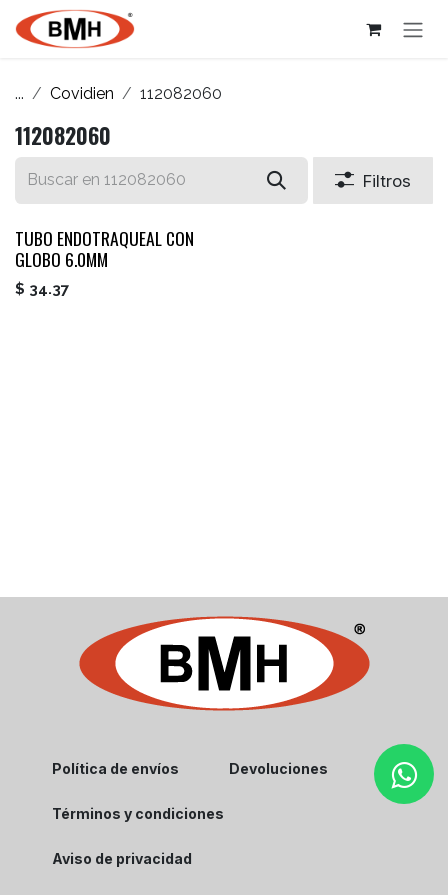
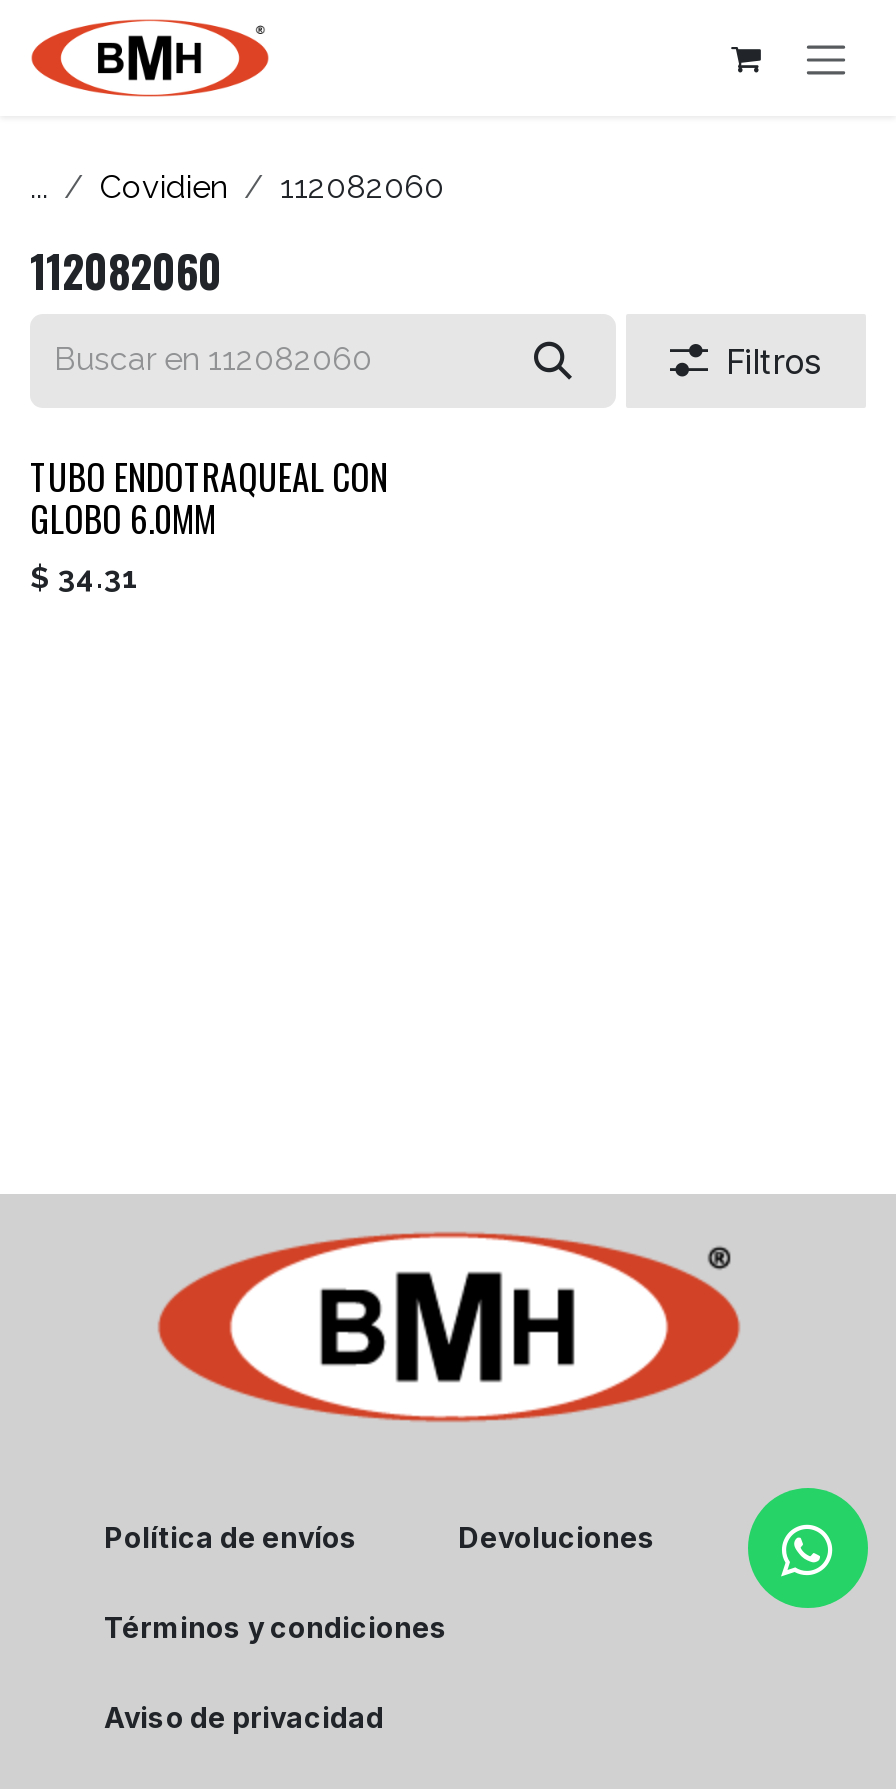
- $34.37
+ $34.31
